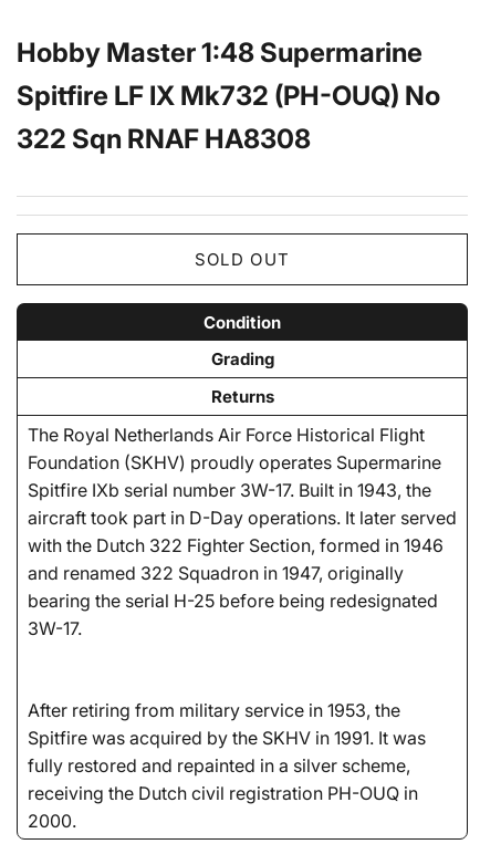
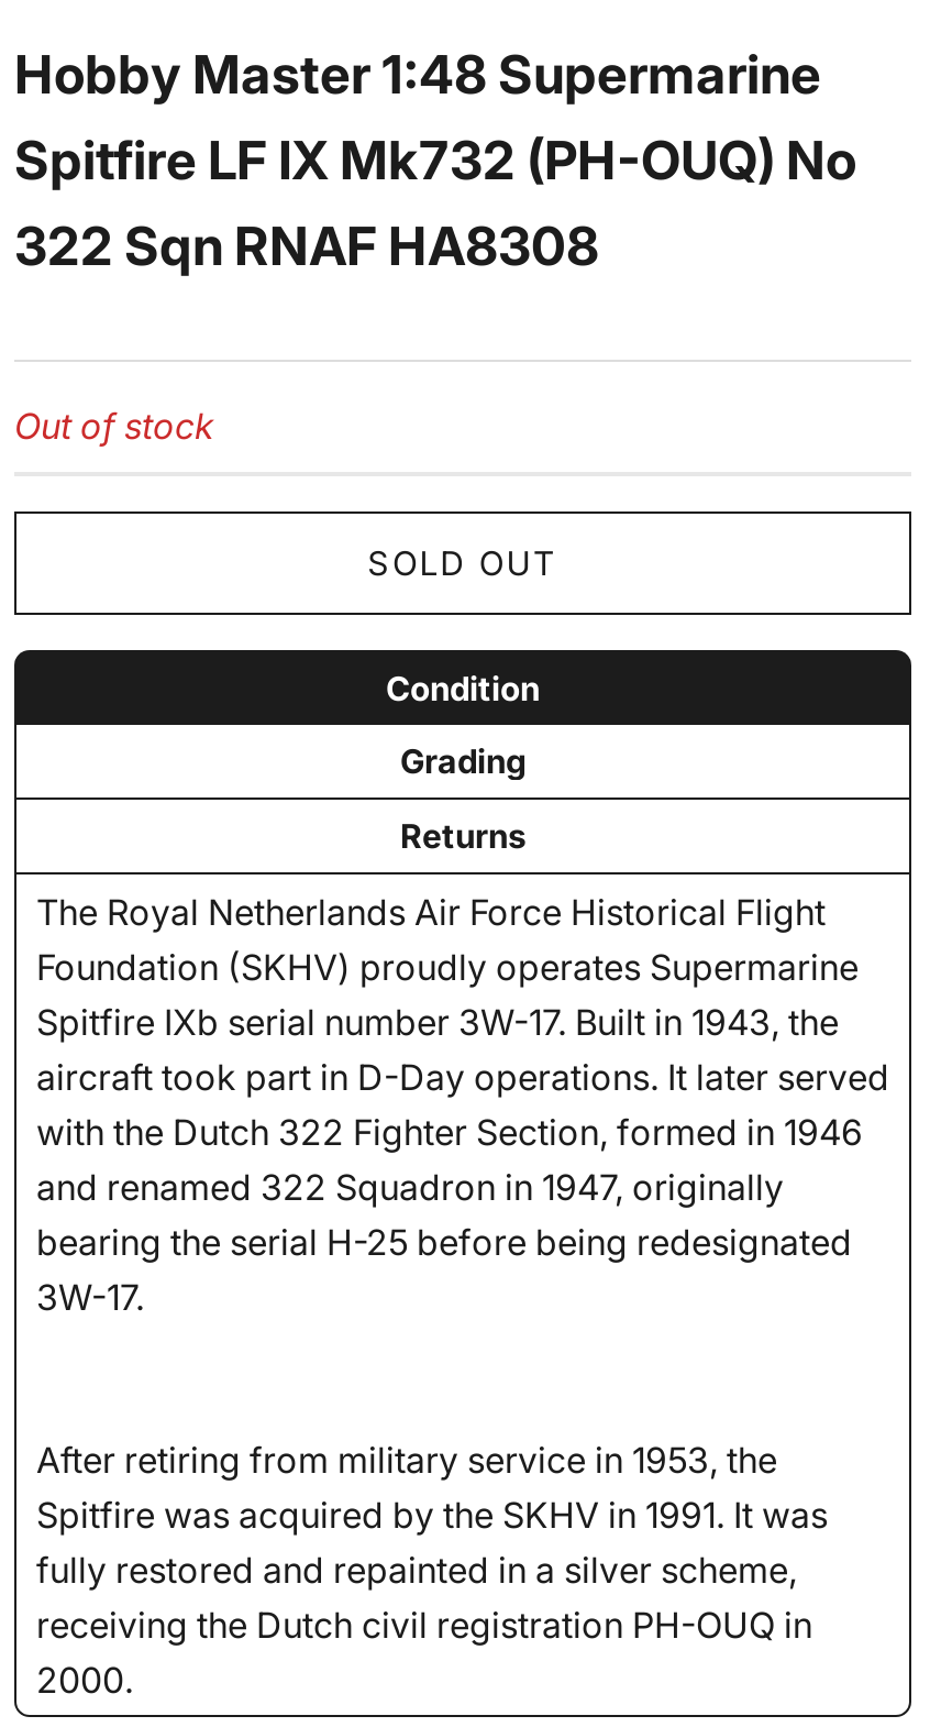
+ Out of stock
